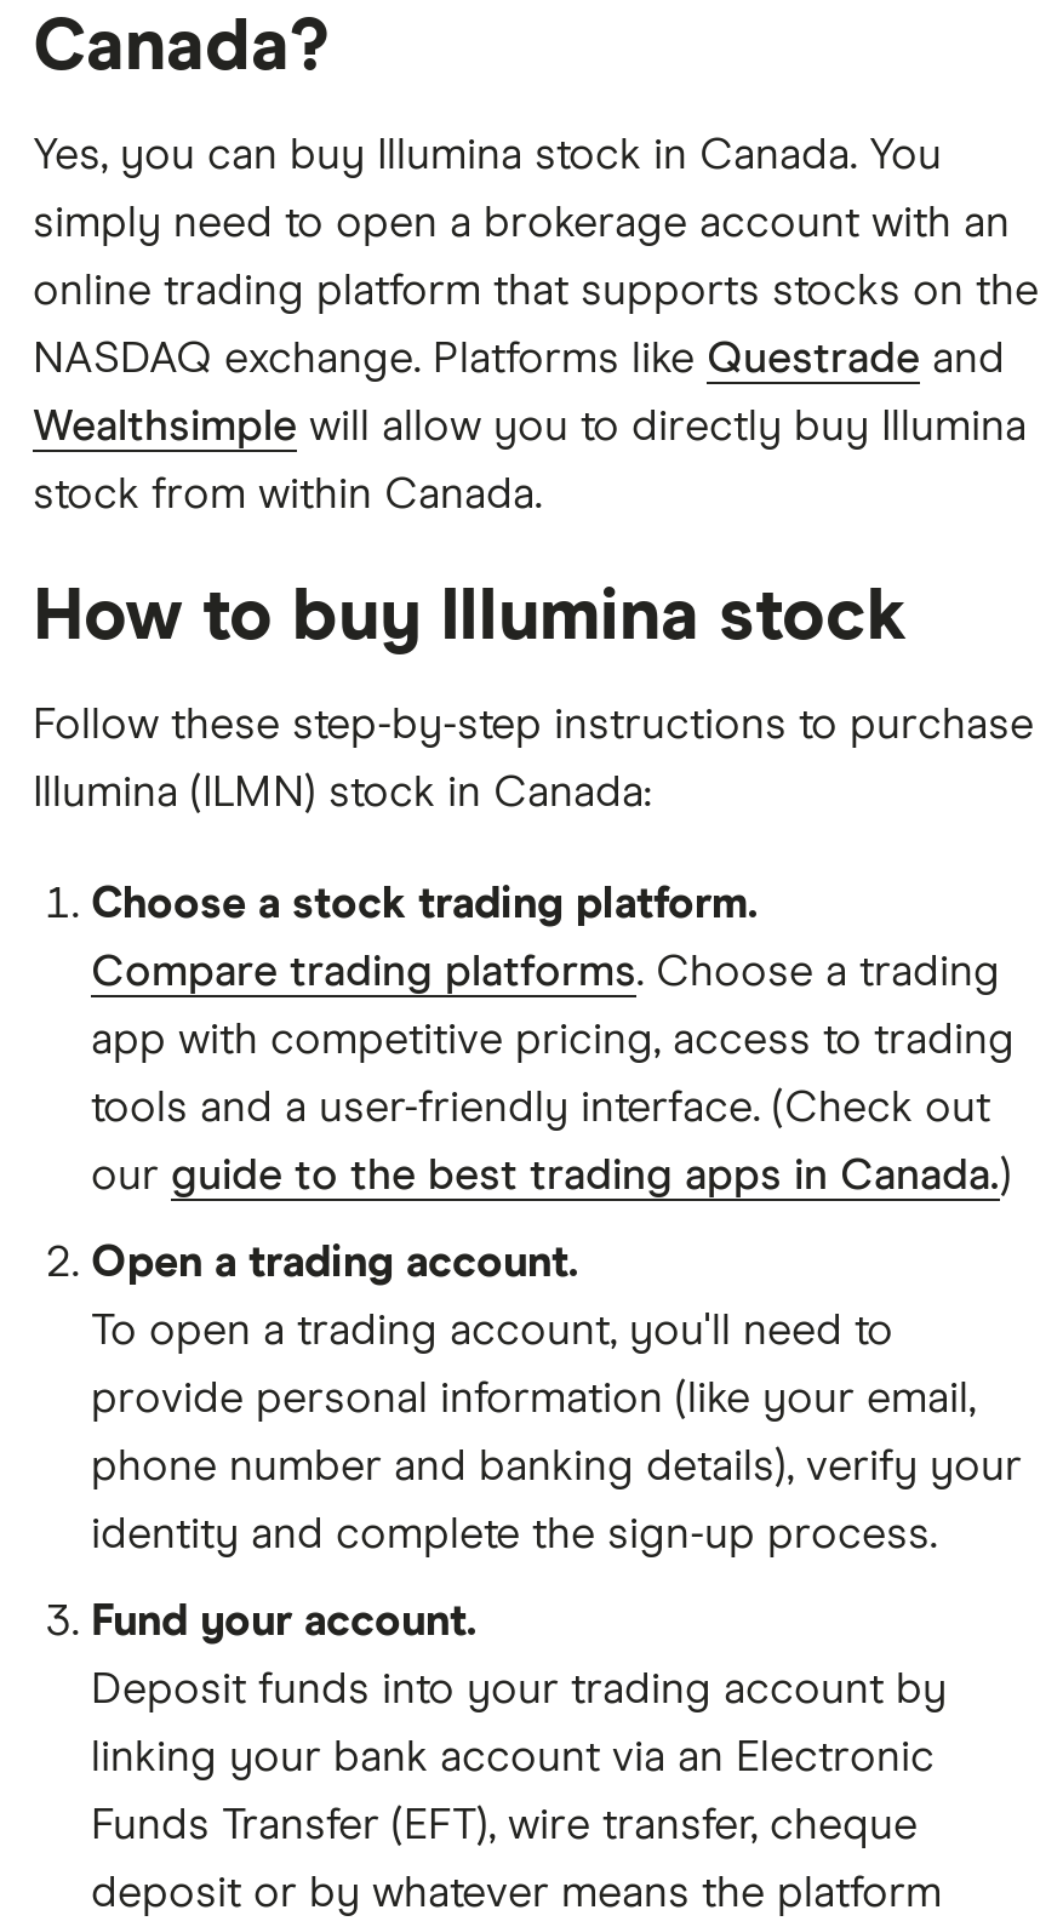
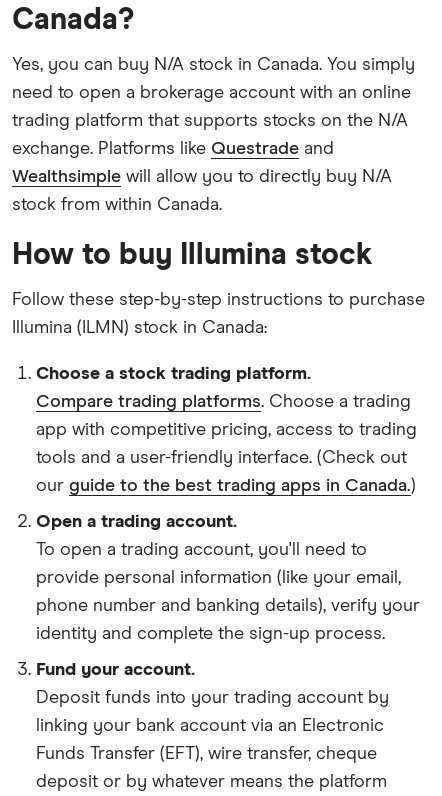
- Yes, you can buy Illumina stock in Canada. You
+ Yes, you can buy N/A stock in Canada. You simply

- simply need to open a brokerage account with an
+ need to open a brokerage account with an online

- online trading platform that supports stocks on the
+ trading platform that supports stocks on the N/A

- NASDAQ exchange. Platforms like Questrade and
+ exchange. Platforms like Questrade and

- Wealthsimple will allow you to directly buy Illumina
+ Wealthsimple will allow you to directly buy N/A
